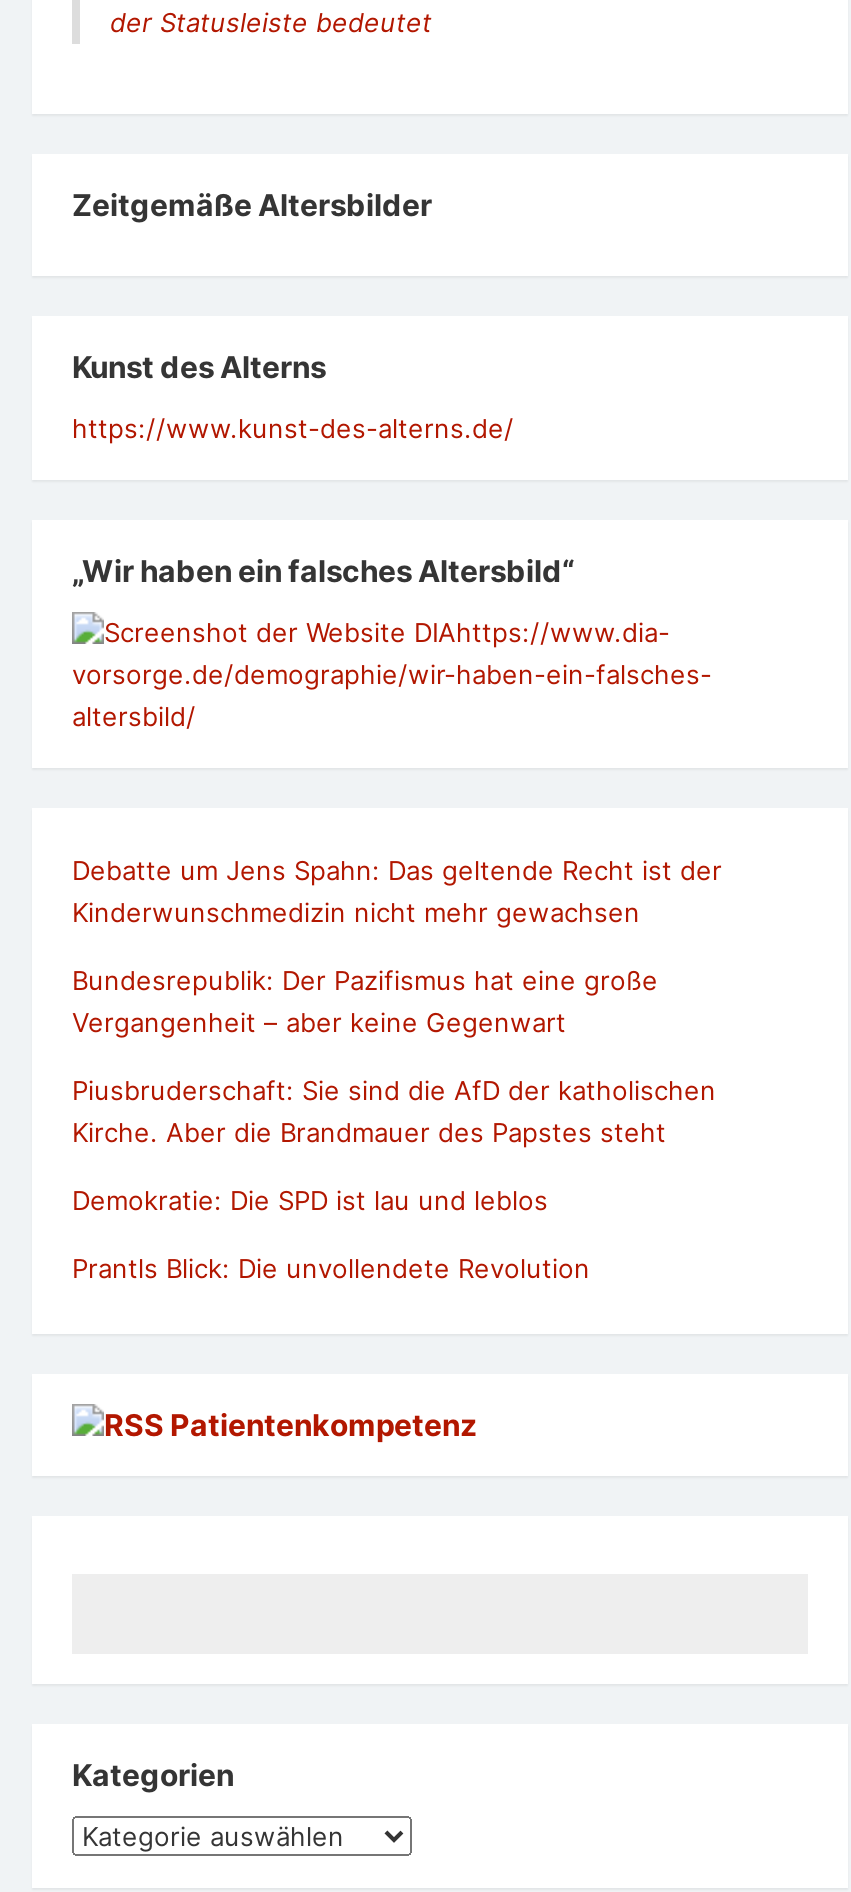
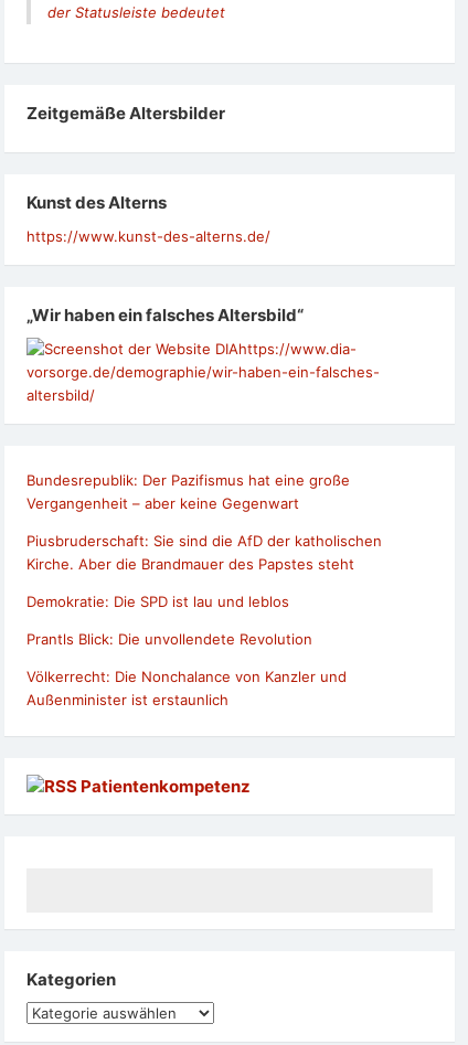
- Debatte um Jens Spahn: Das geltende Recht ist der
- Kinderwunschmedizin nicht mehr gewachsen

moved up: Bundesrepublik: Der Pazifismus hat eine große | Vergangenheit – aber keine Gegenwart | Piusbruderschaft: Sie sind die AfD der katholischen | Kirche. Aber die Brandmauer des Papstes steht | Demokratie: Die SPD ist lau und leblos | Prantls Blick: Die unvollendete Revolution

+ Völkerrecht: Die Nonchalance von Kanzler und
+ Außenminister ist erstaunlich
